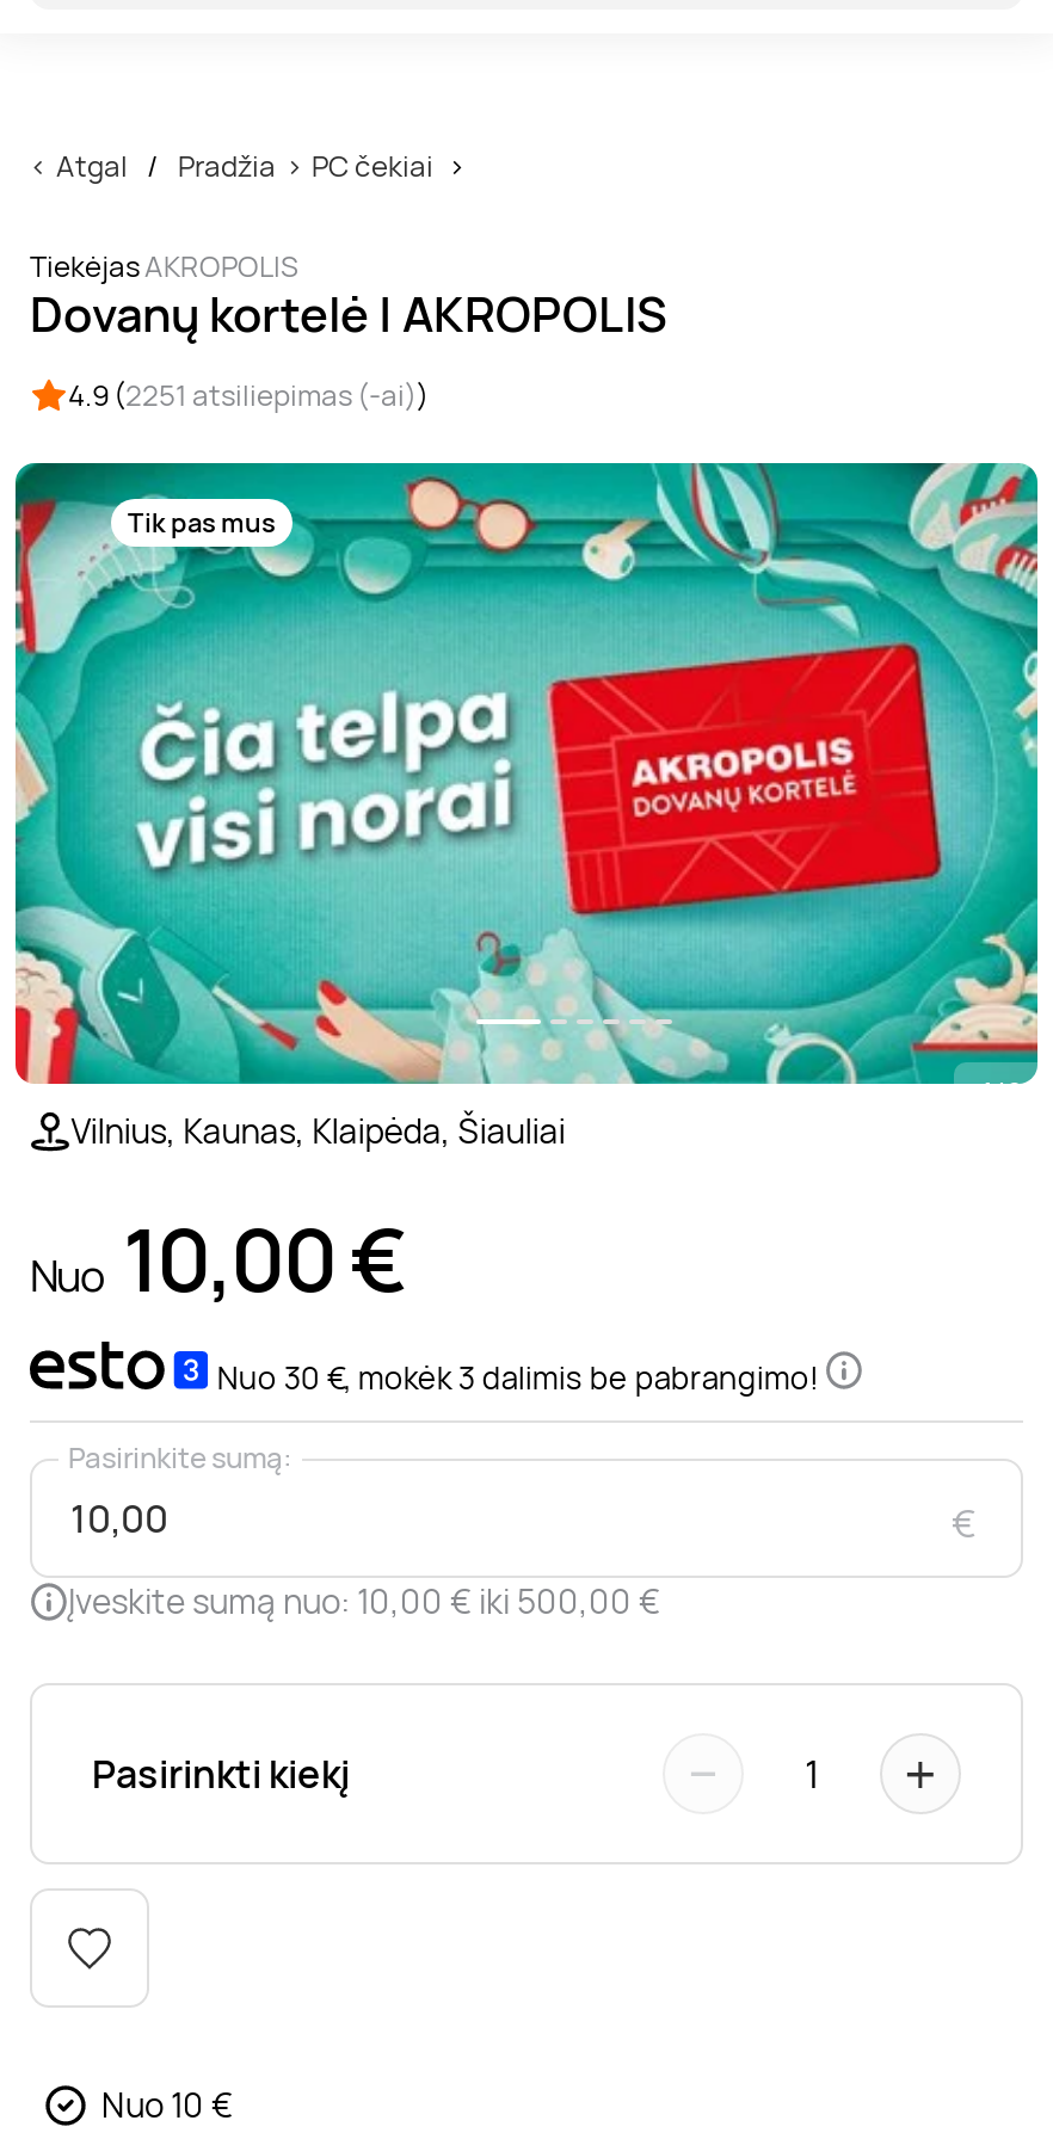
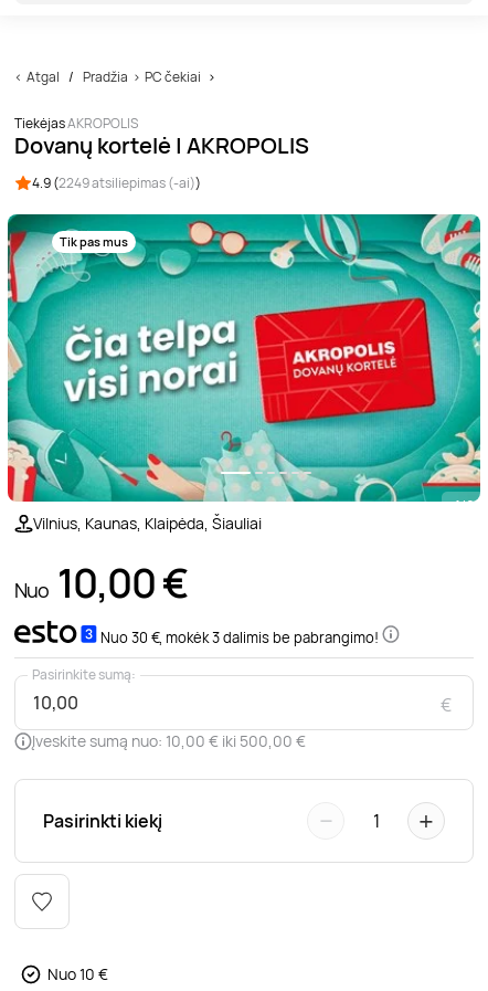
- 4.9 (2251 atsiliepimas (-ai))
+ 4.9 (2249 atsiliepimas (-ai))
